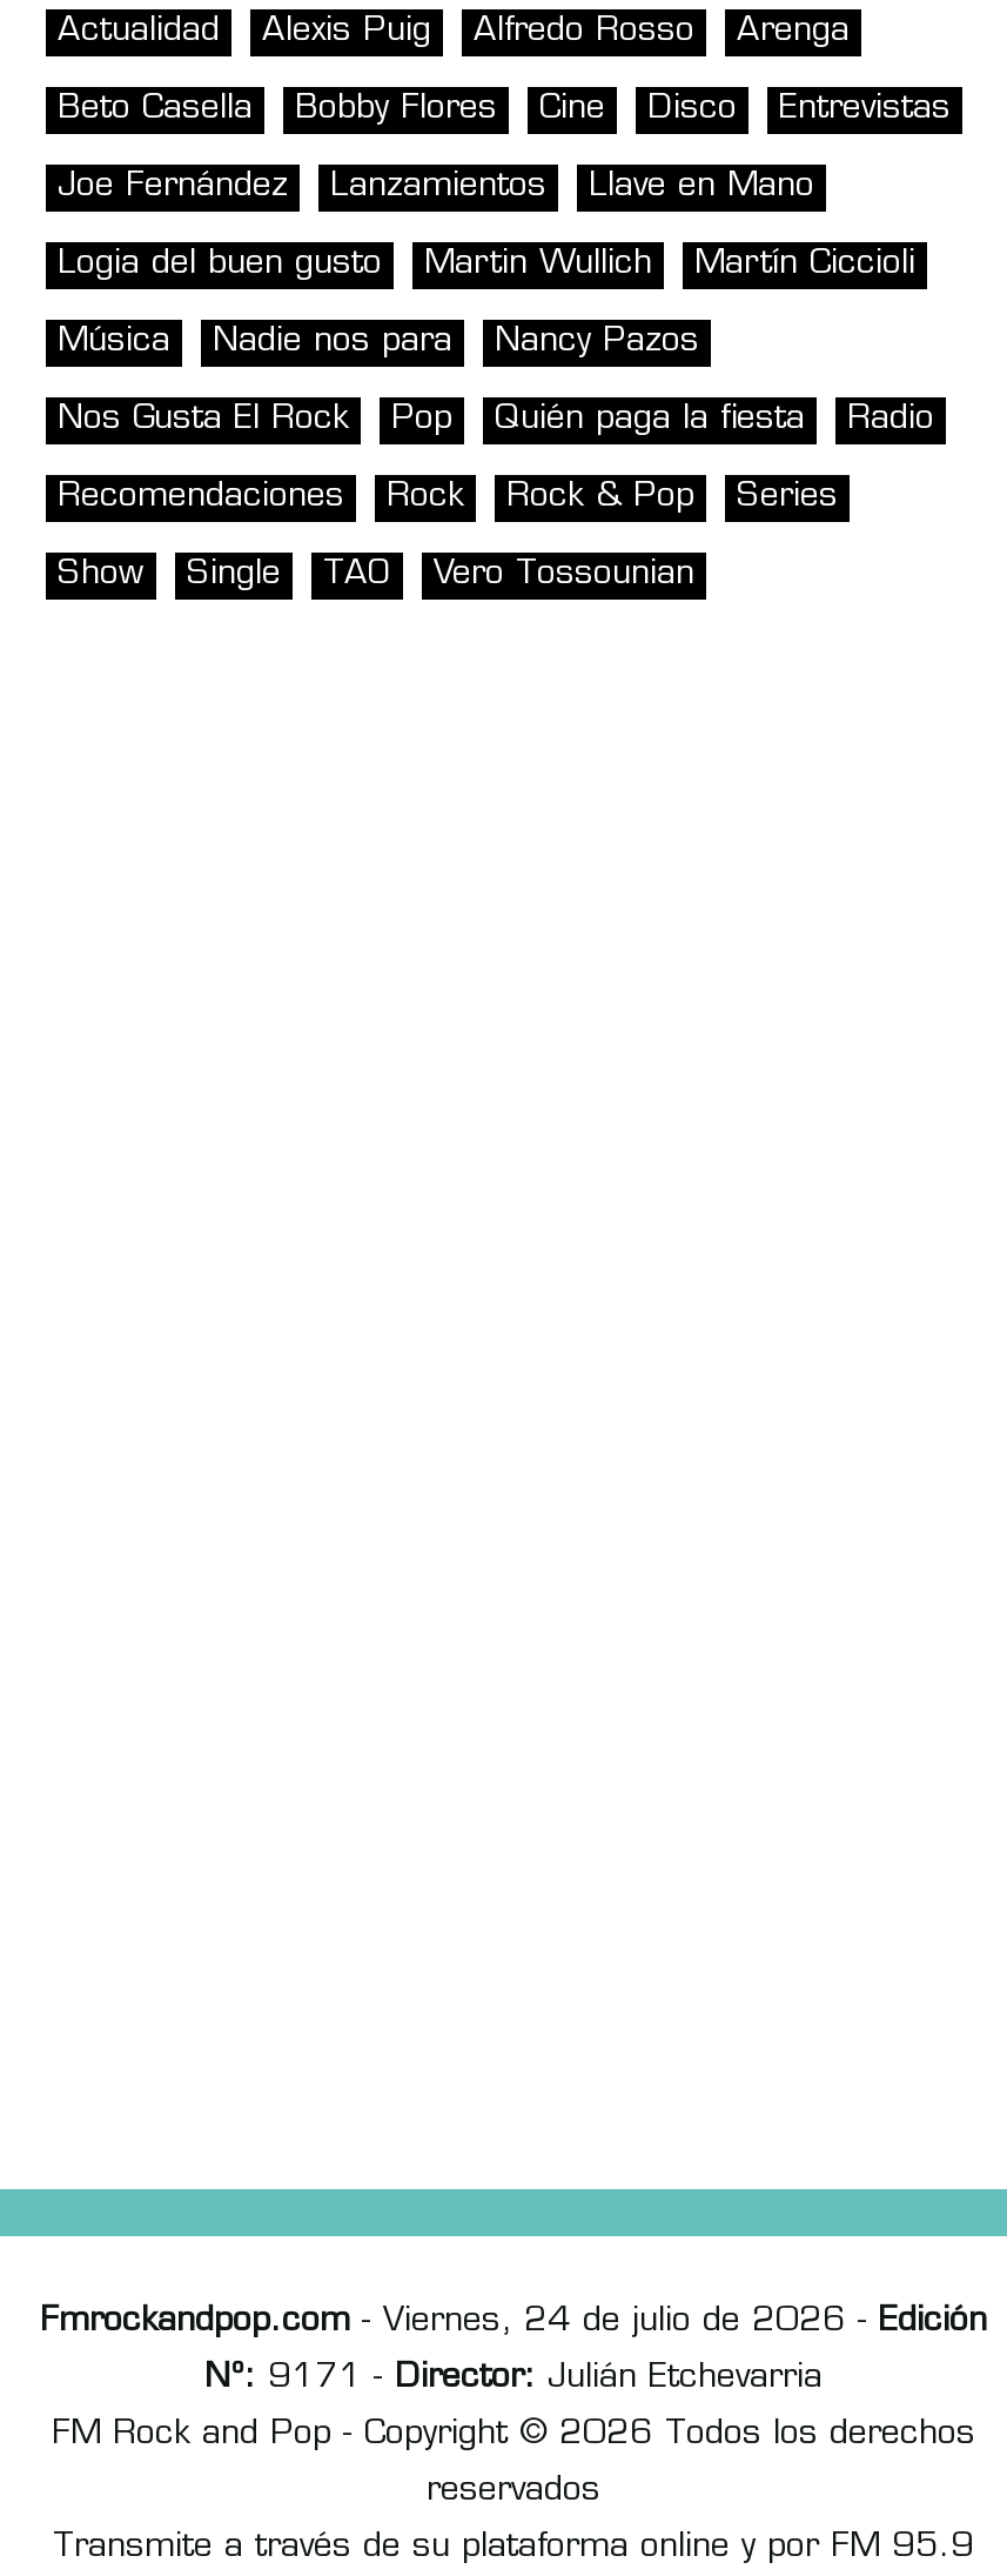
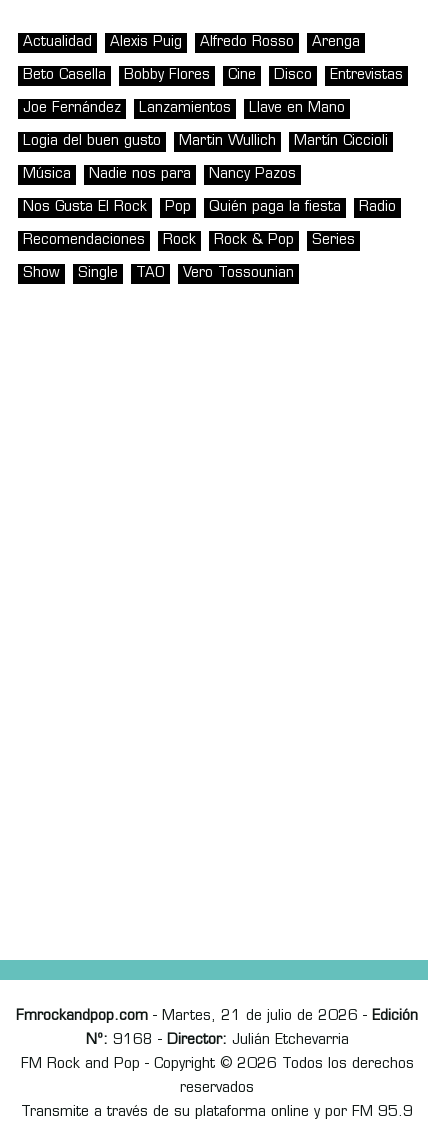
- Fmrockandpop.com - Viernes, 24 de julio de 2026 - Edición
+ Fmrockandpop.com - Martes, 21 de julio de 2026 - Edición

- Nº: 9171 - Director: Julián Etchevarria
+ Nº: 9168 - Director: Julián Etchevarria
